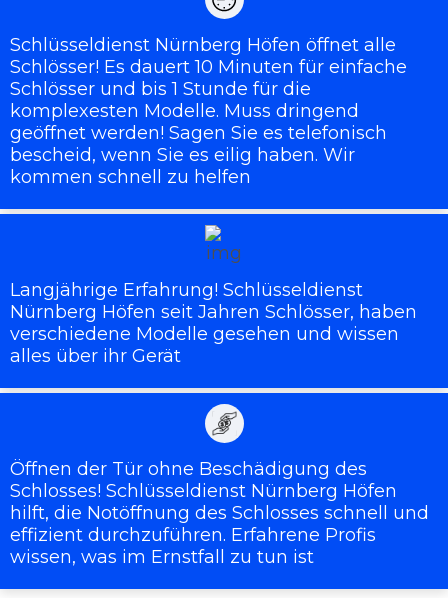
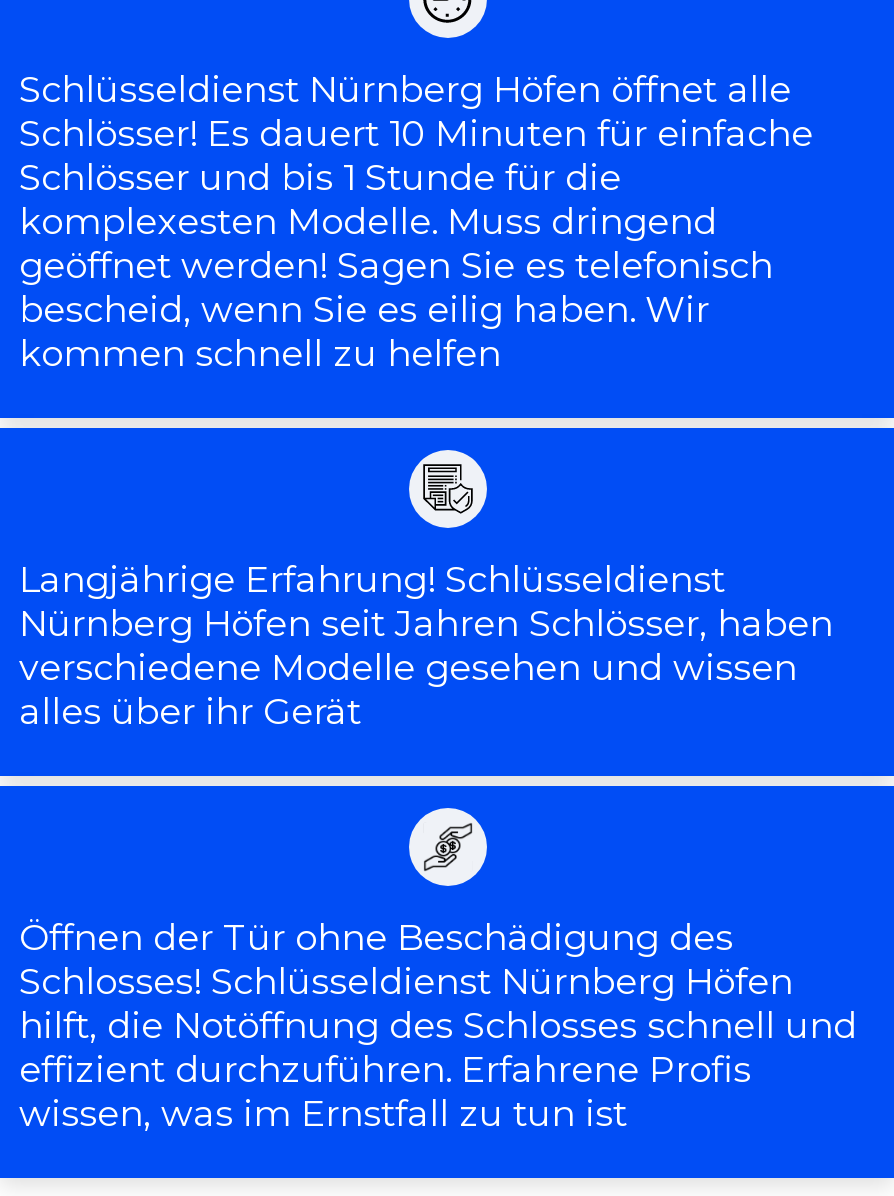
- [image]
+ [image]
